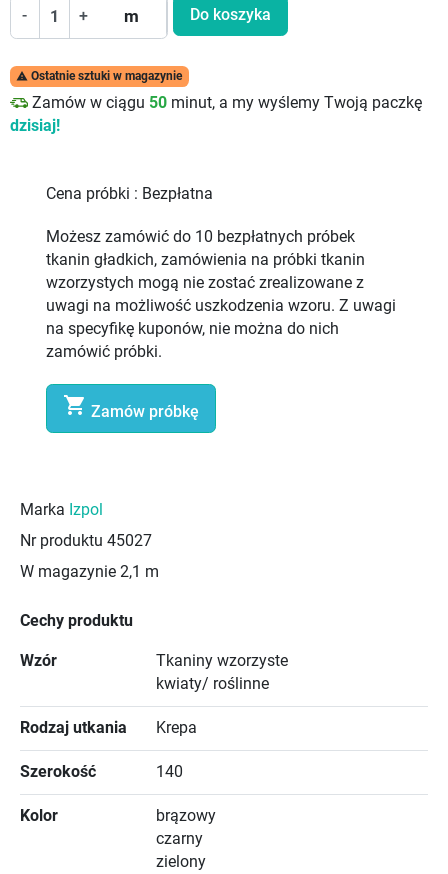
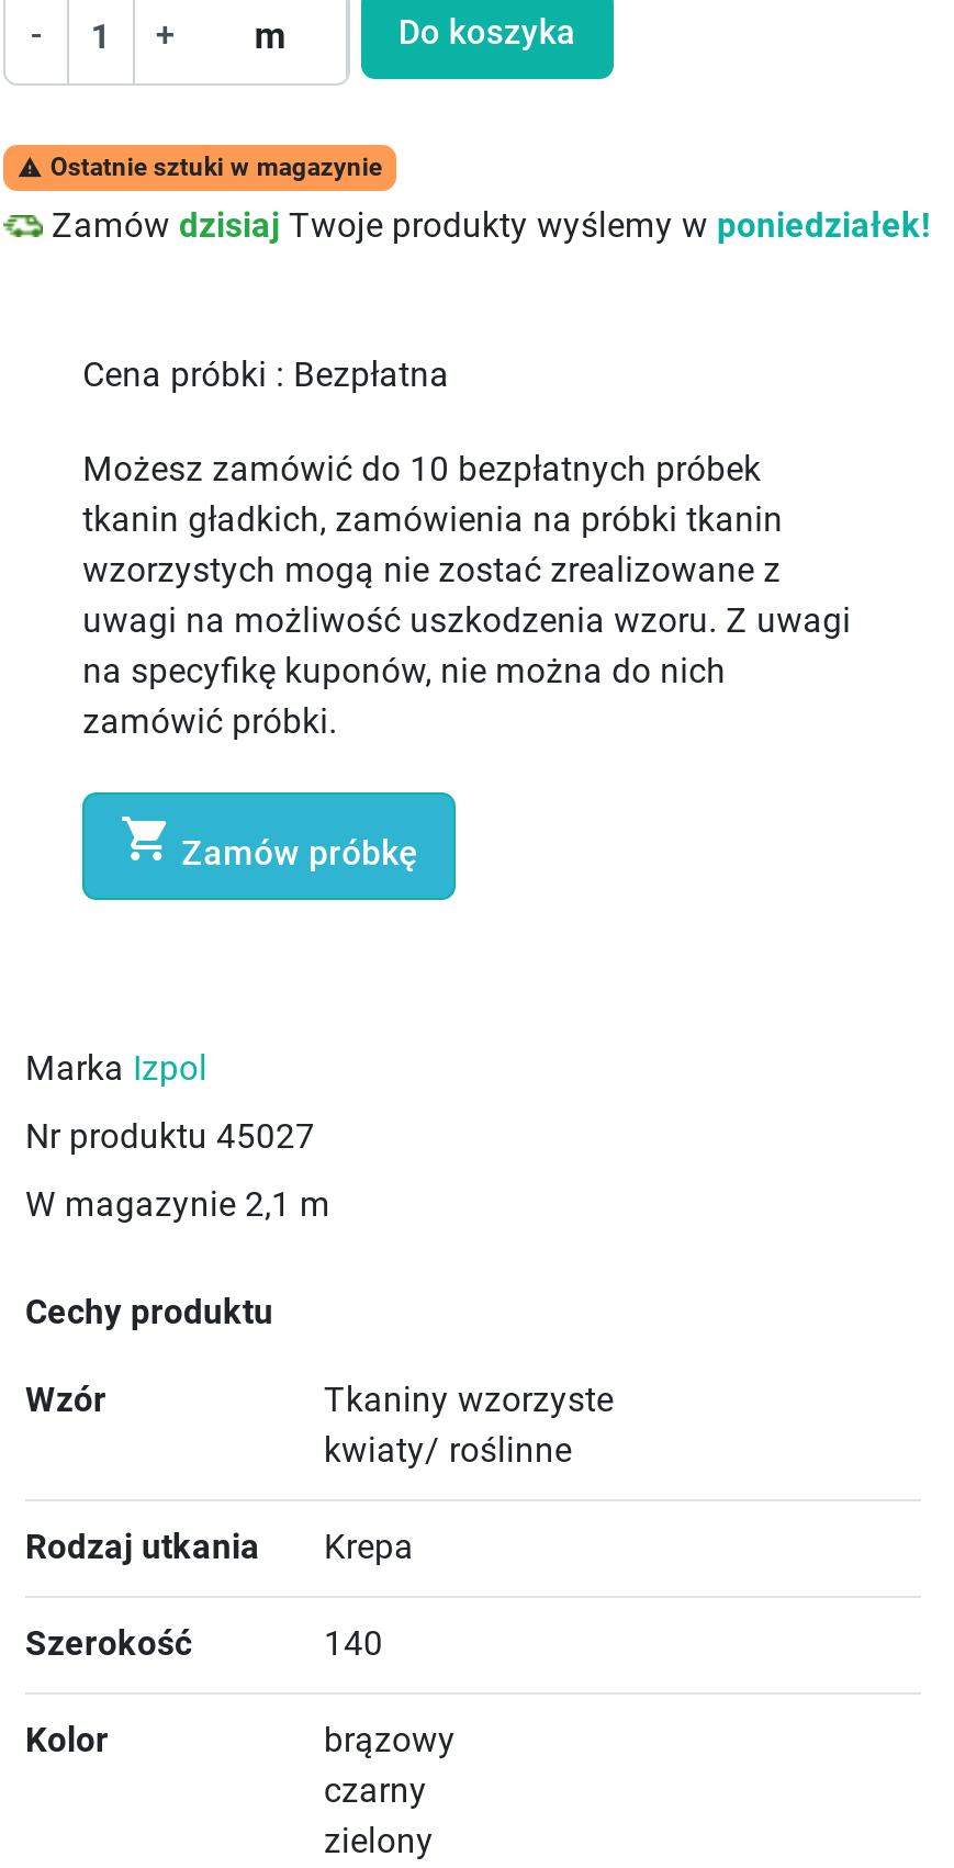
- Zamów w ciągu 50 minut, a my wyślemy Twoją paczkę
- dzisiaj!
+ Zamów dzisiaj Twoje produkty wyślemy w poniedziałek!
